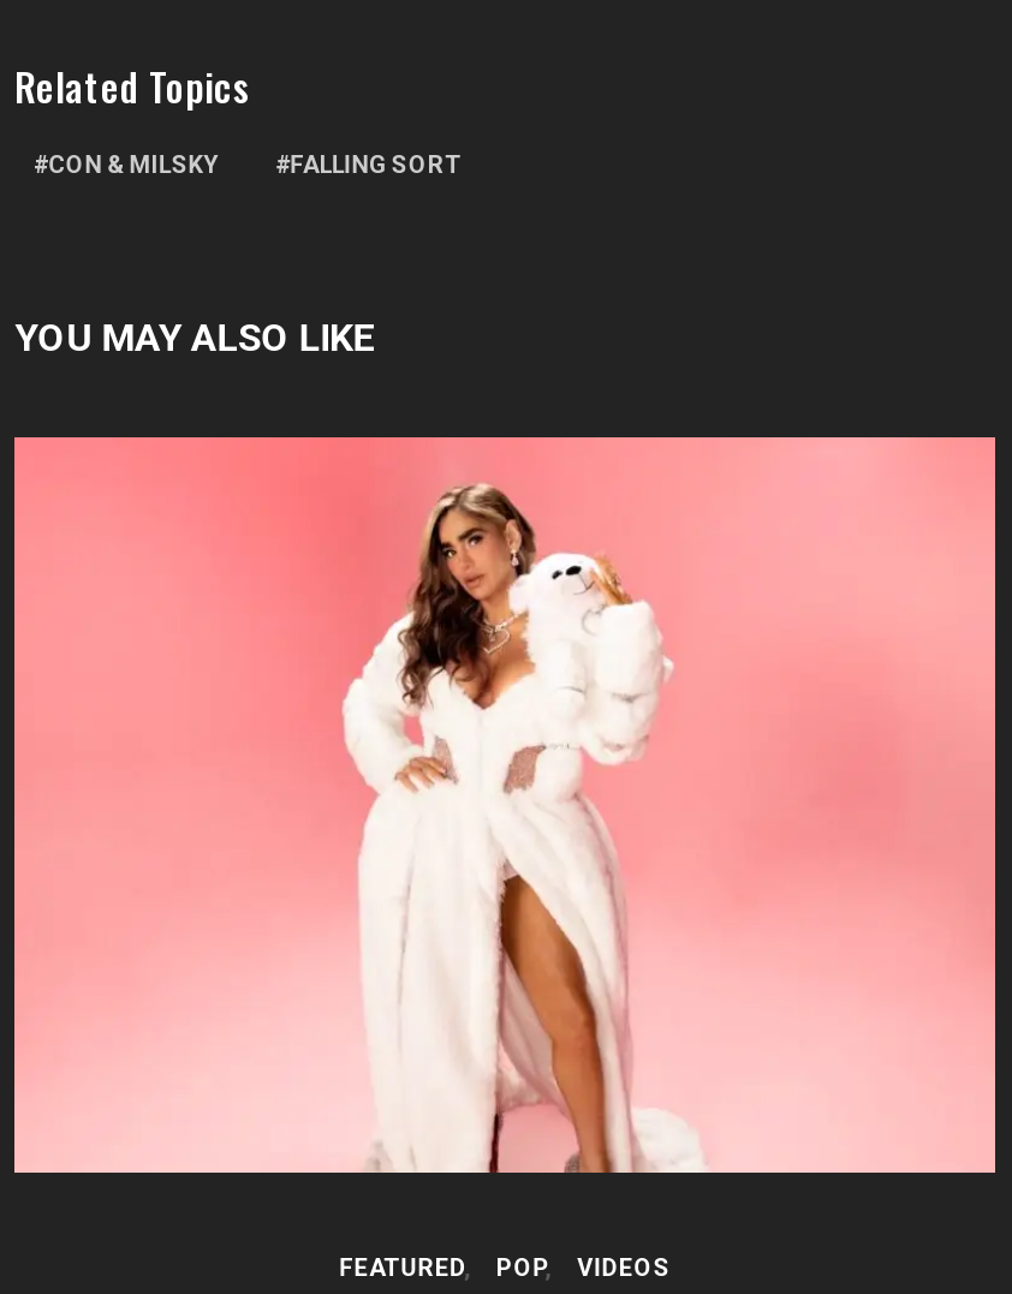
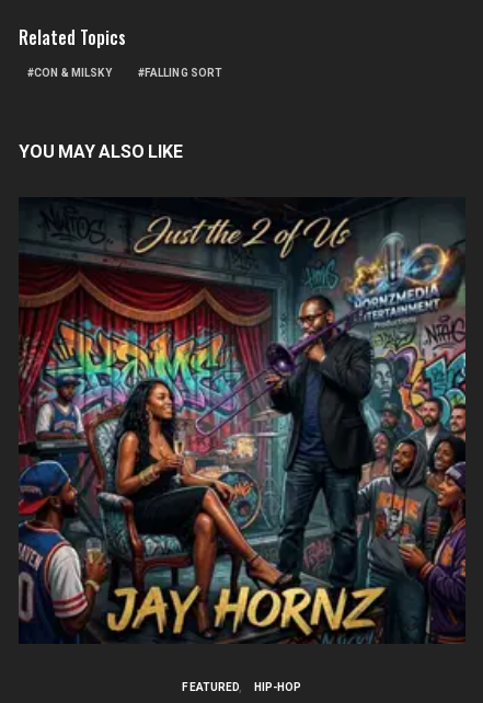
- [image]
- POP
- VIDEOS
+ [image]
+ HIP-HOP
